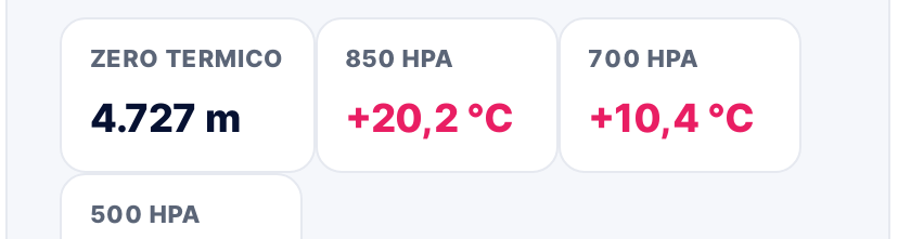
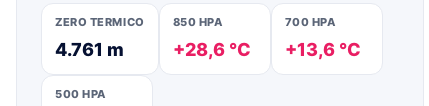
- 4.727 m
+ 4.761 m

- +20,2 °C
+ +28,6 °C

- +10,4 °C
+ +13,6 °C
